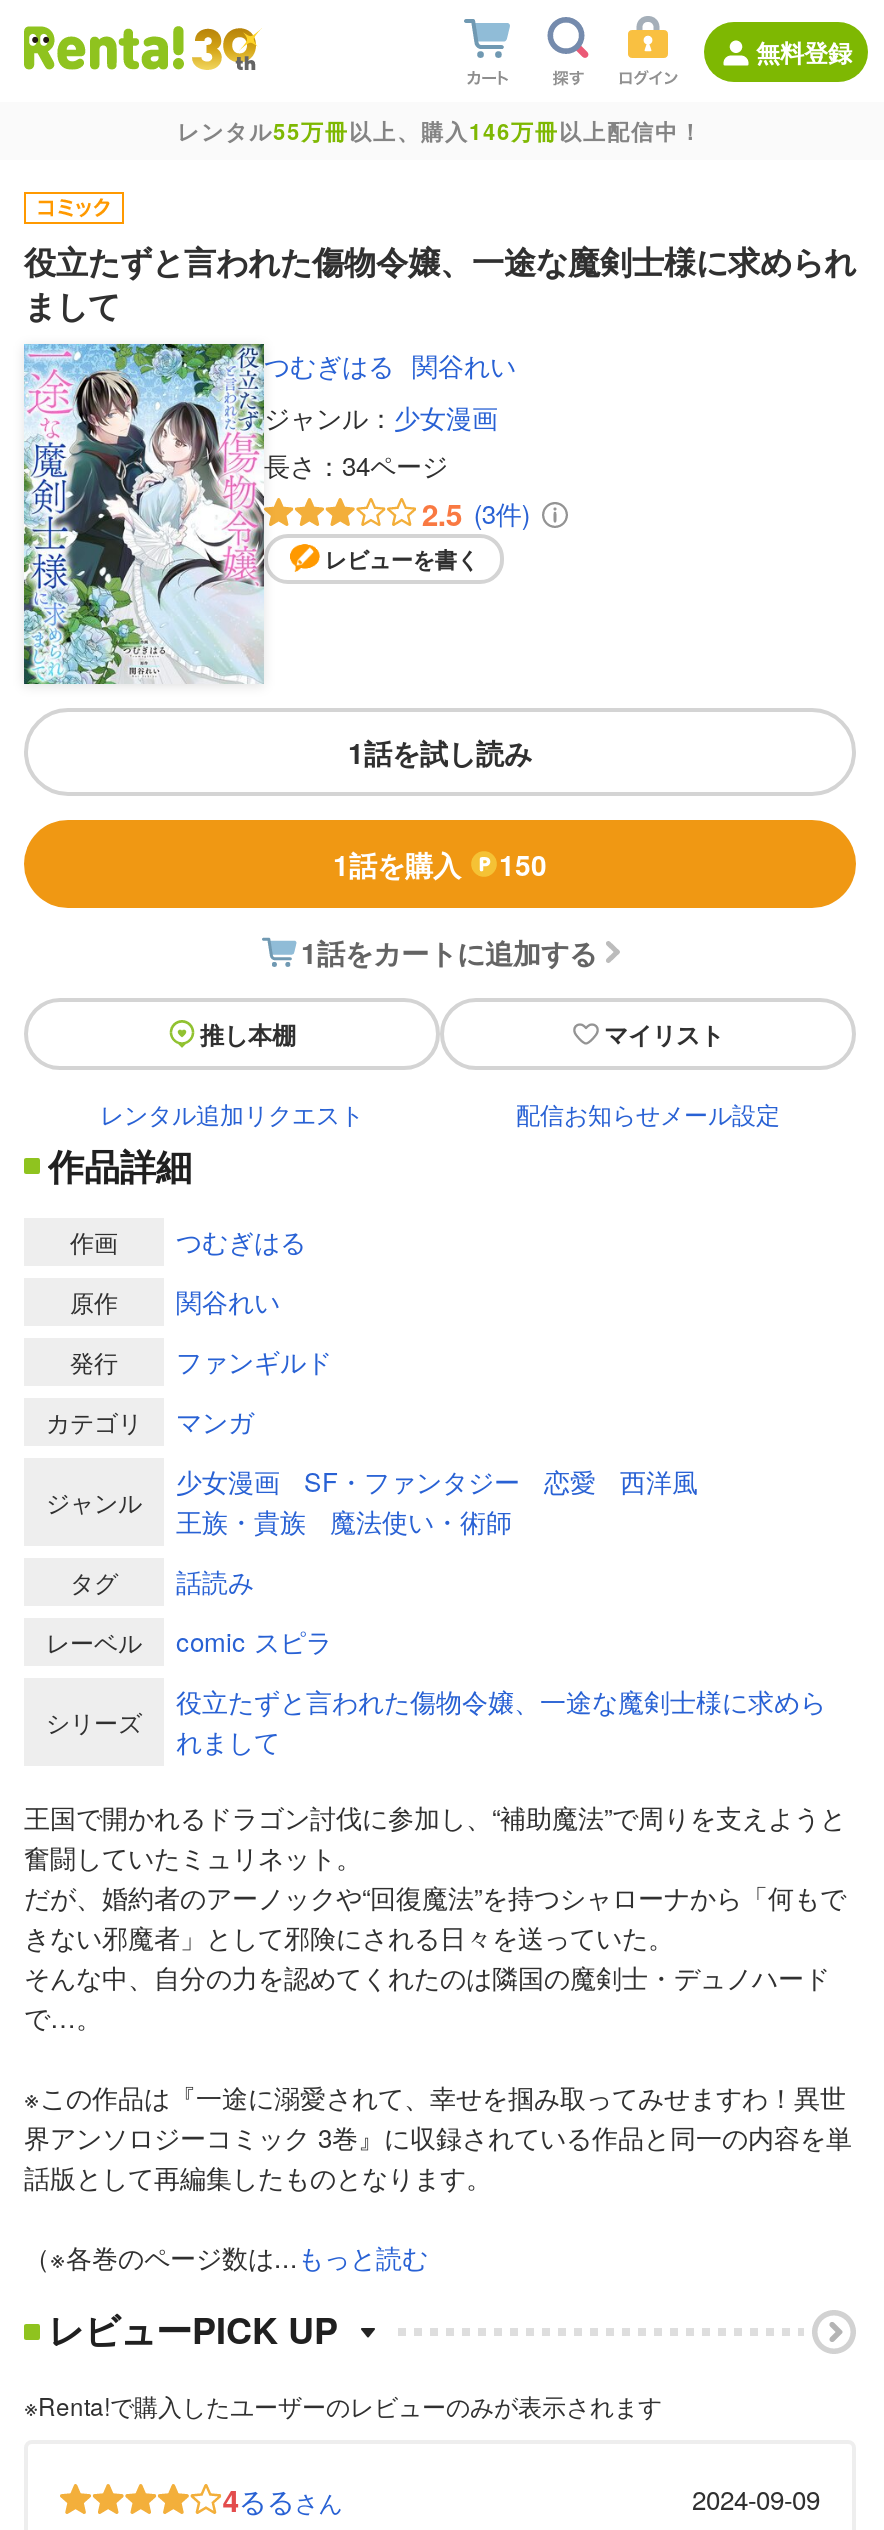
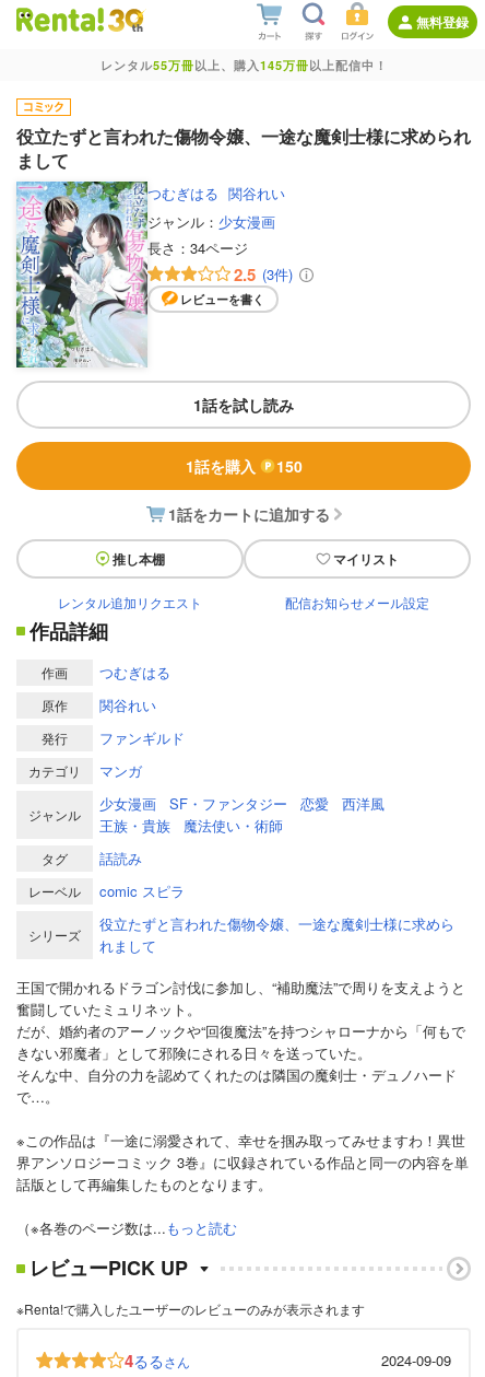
- レンタル55万冊以上、購入146万冊以上配信中！
+ レンタル55万冊以上、購入145万冊以上配信中！
